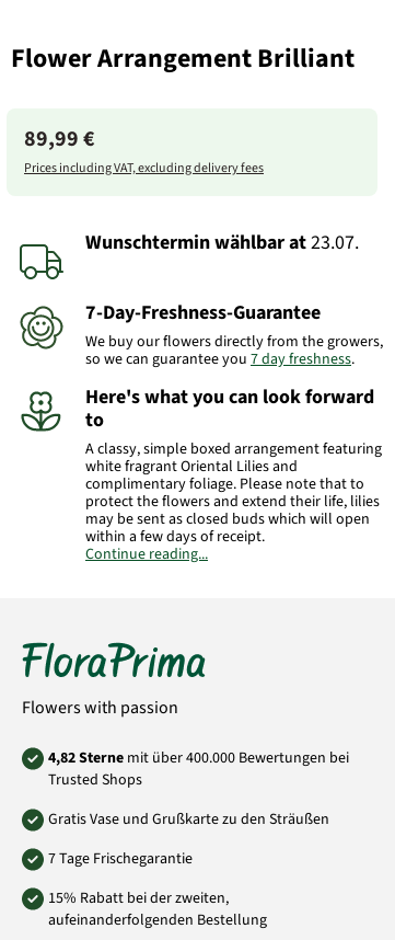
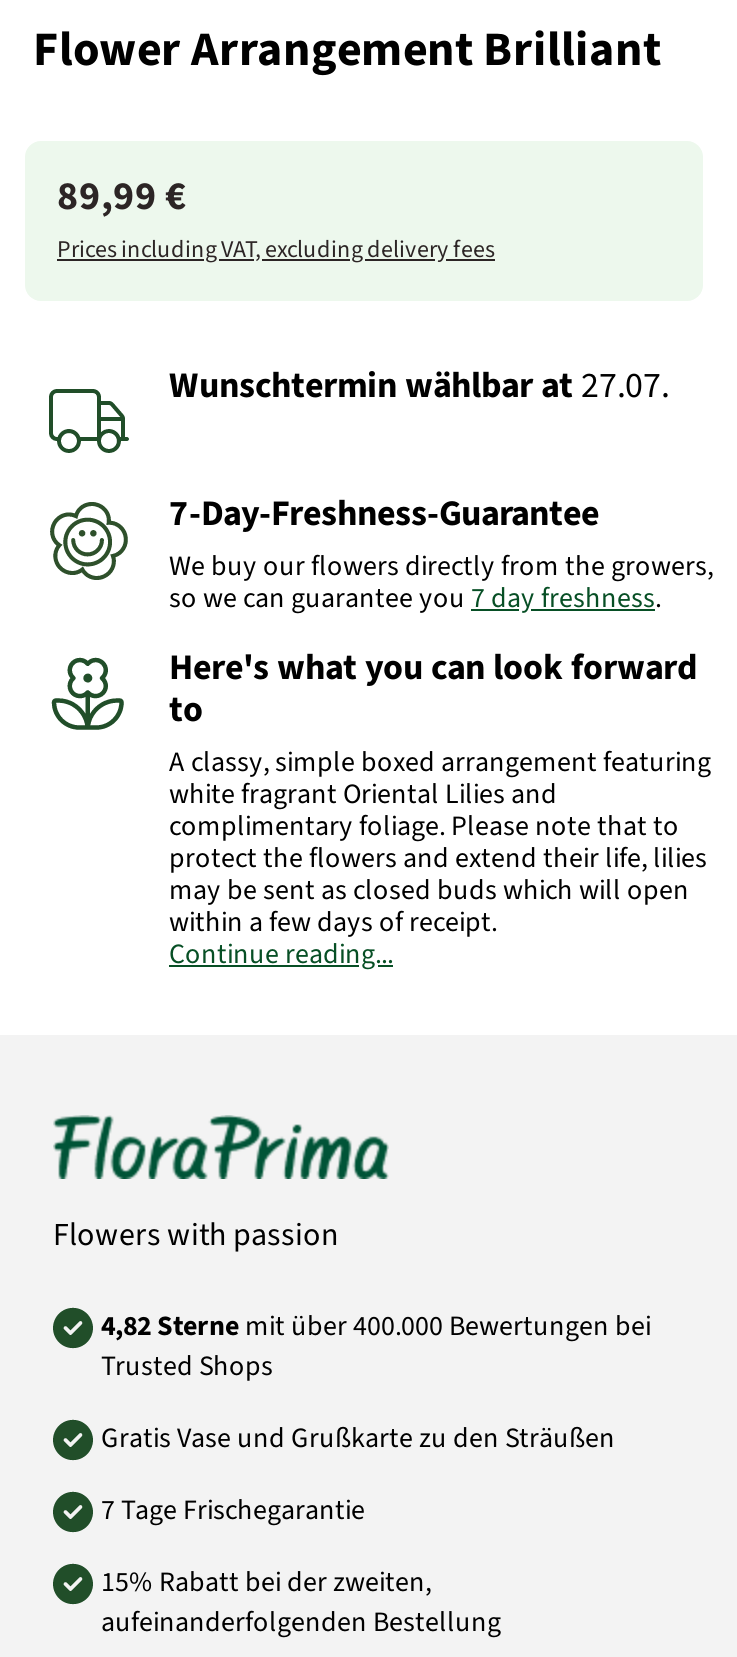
- Wunschtermin wählbar at 23.07.
+ Wunschtermin wählbar at 27.07.
